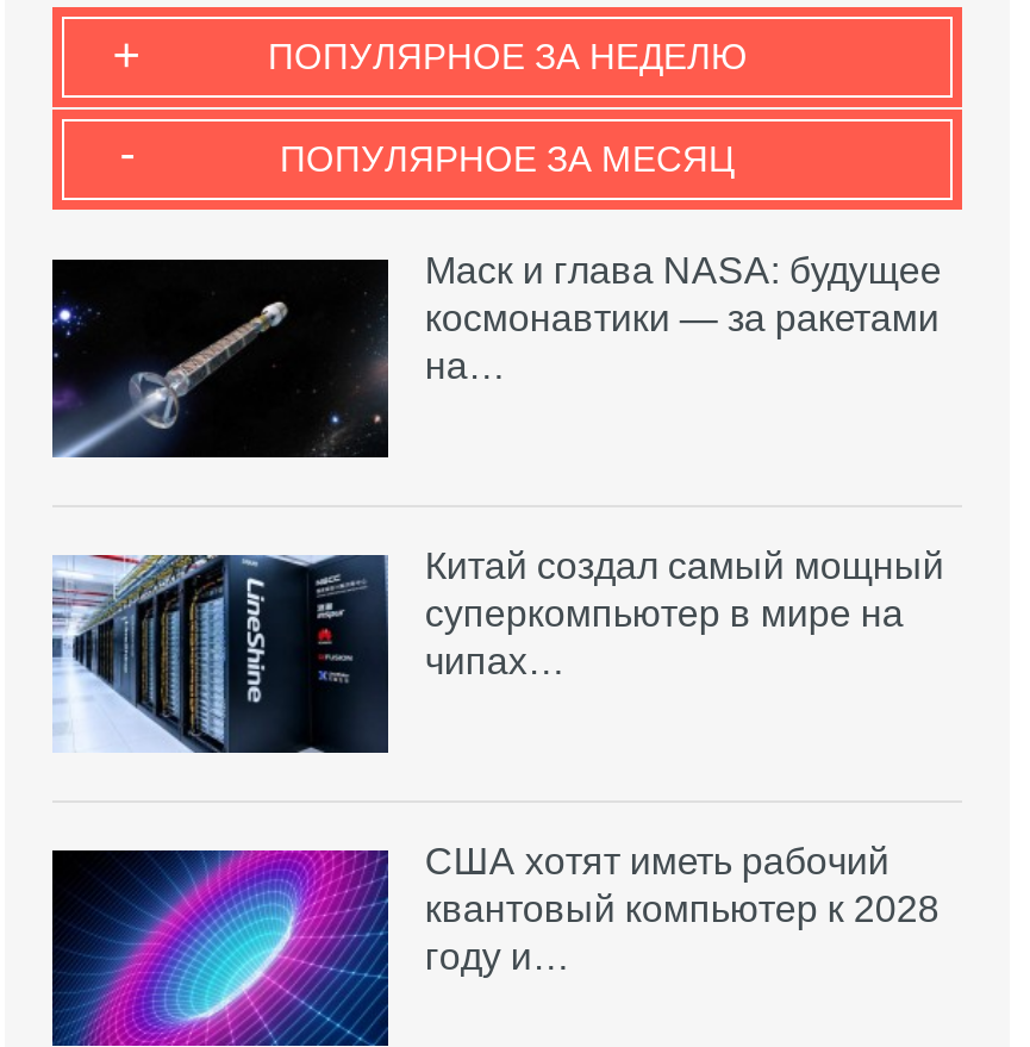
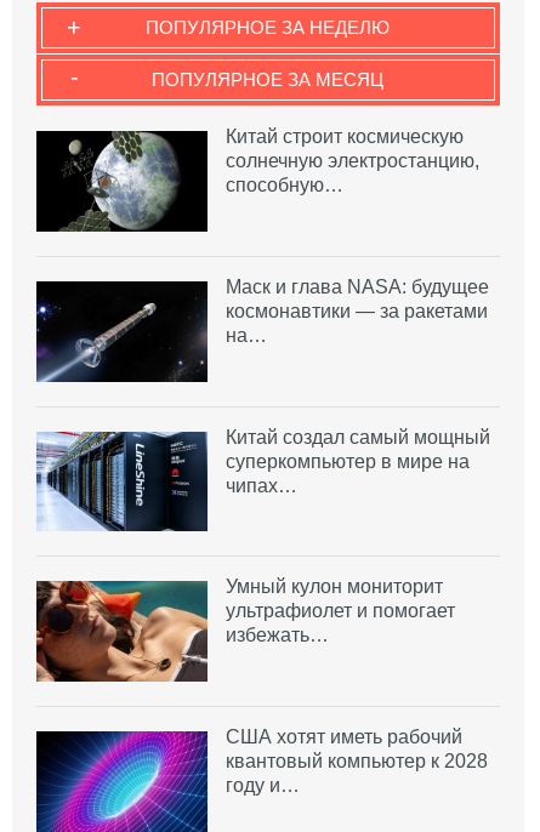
+ [image]
+ Китай строит космическую
+ солнечную электростанцию,
+ способную…

+ [image]
+ Умный кулон мониторит
+ ультрафиолет и помогает
+ избежать…
